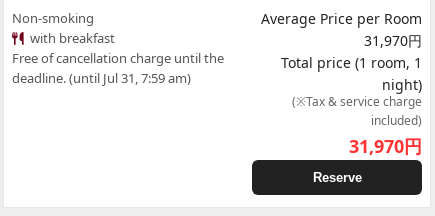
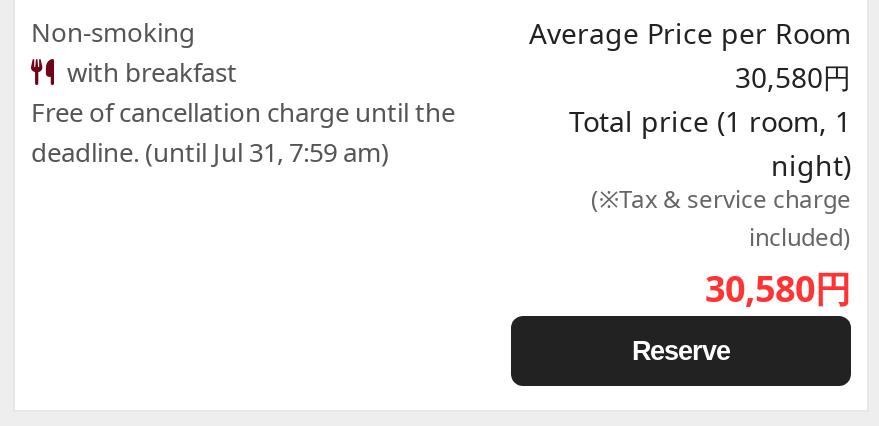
- 31,970円
+ 30,580円

- 31,970円
+ 30,580円
